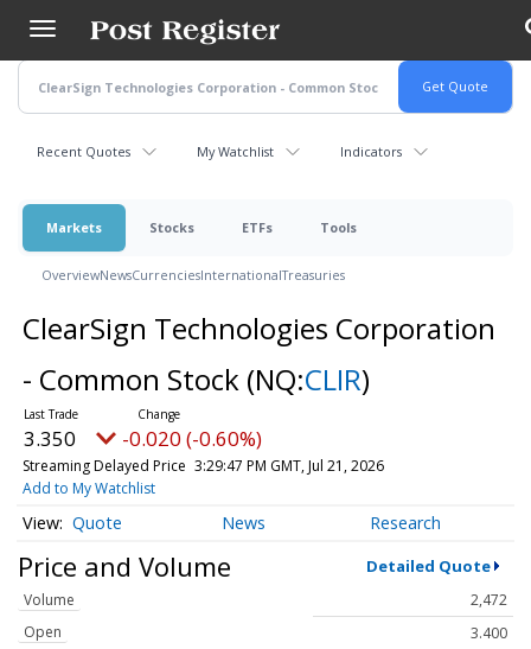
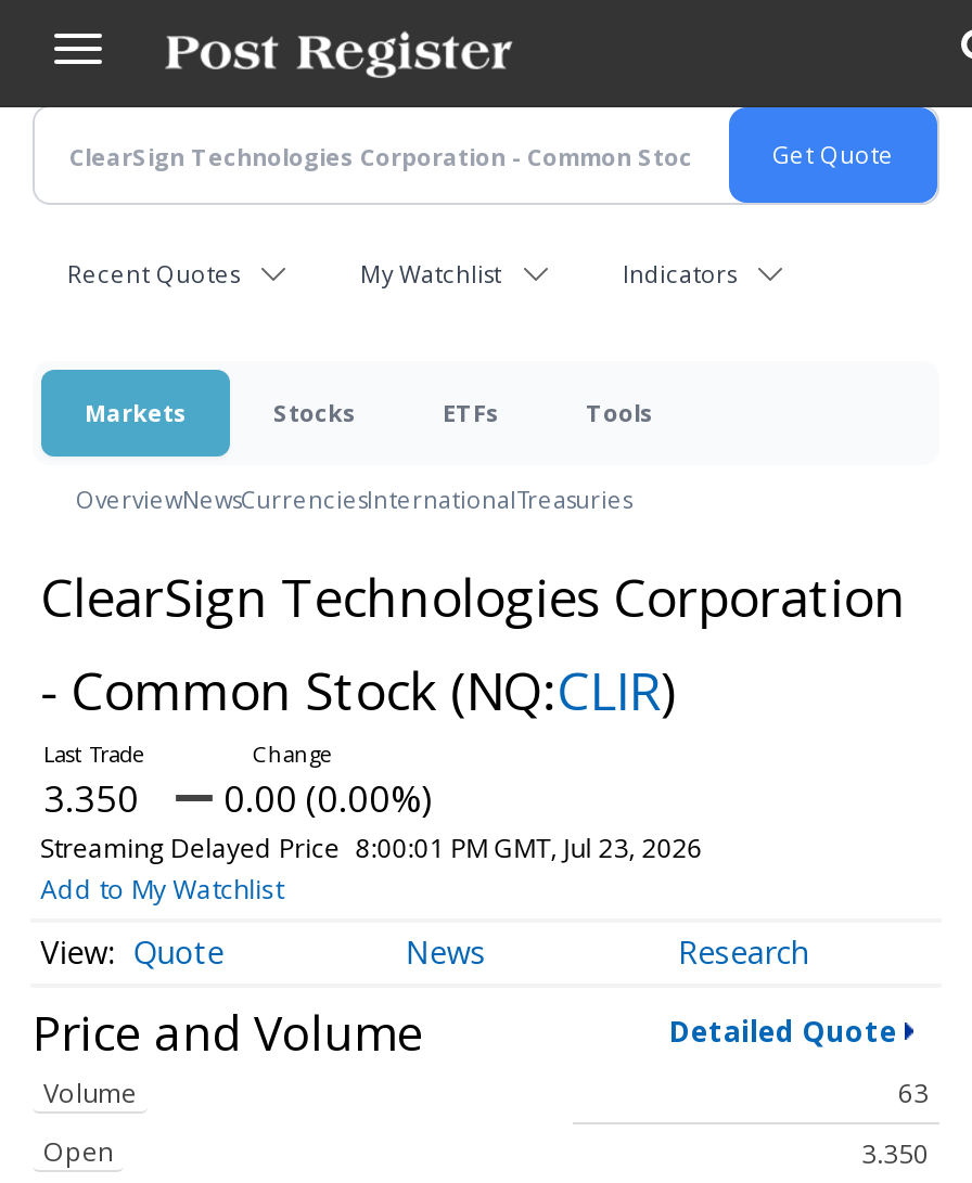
- 3.350 -0.020 (-0.60%)
+ 3.350 0.00 (0.00%)

- Streaming Delayed Price 3:29:47 PM GMT, Jul 21, 2026
+ Streaming Delayed Price 8:00:01 PM GMT, Jul 23, 2026

- 2,472
+ 63

- 3.400
+ 3.350
